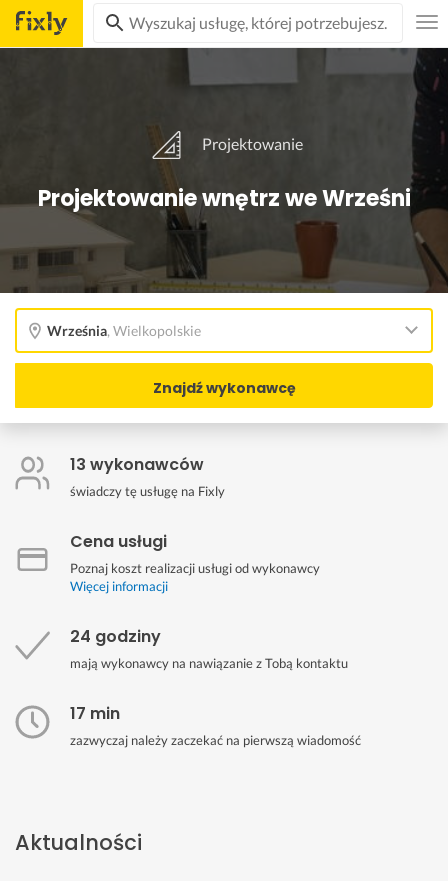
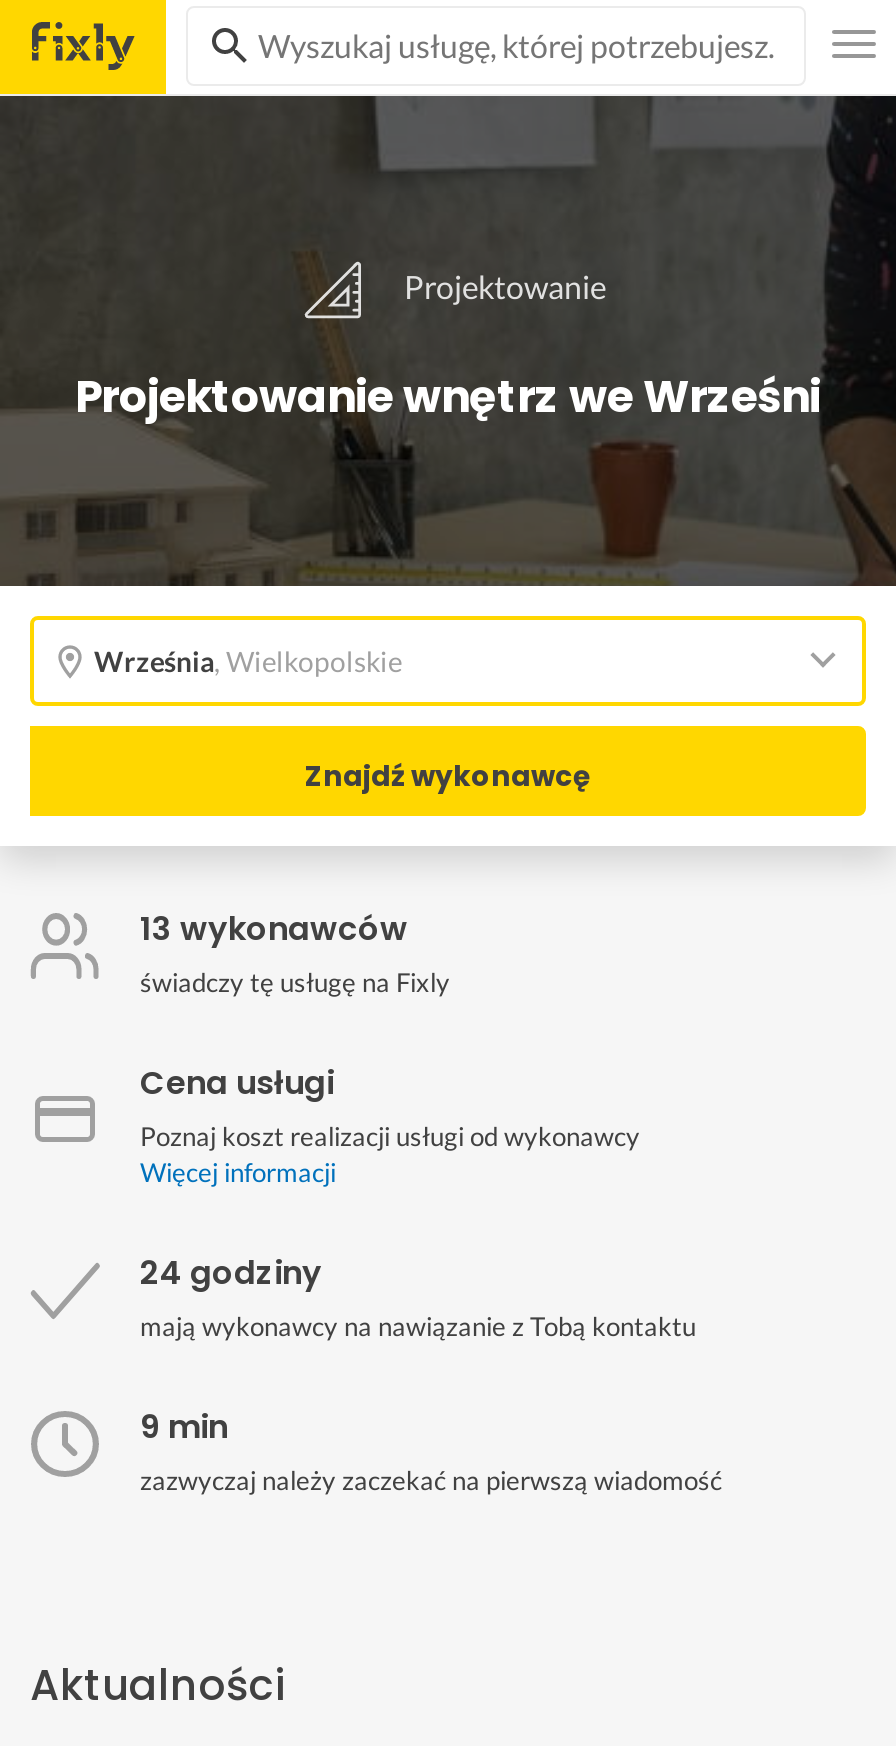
- 17 min
+ 9 min
